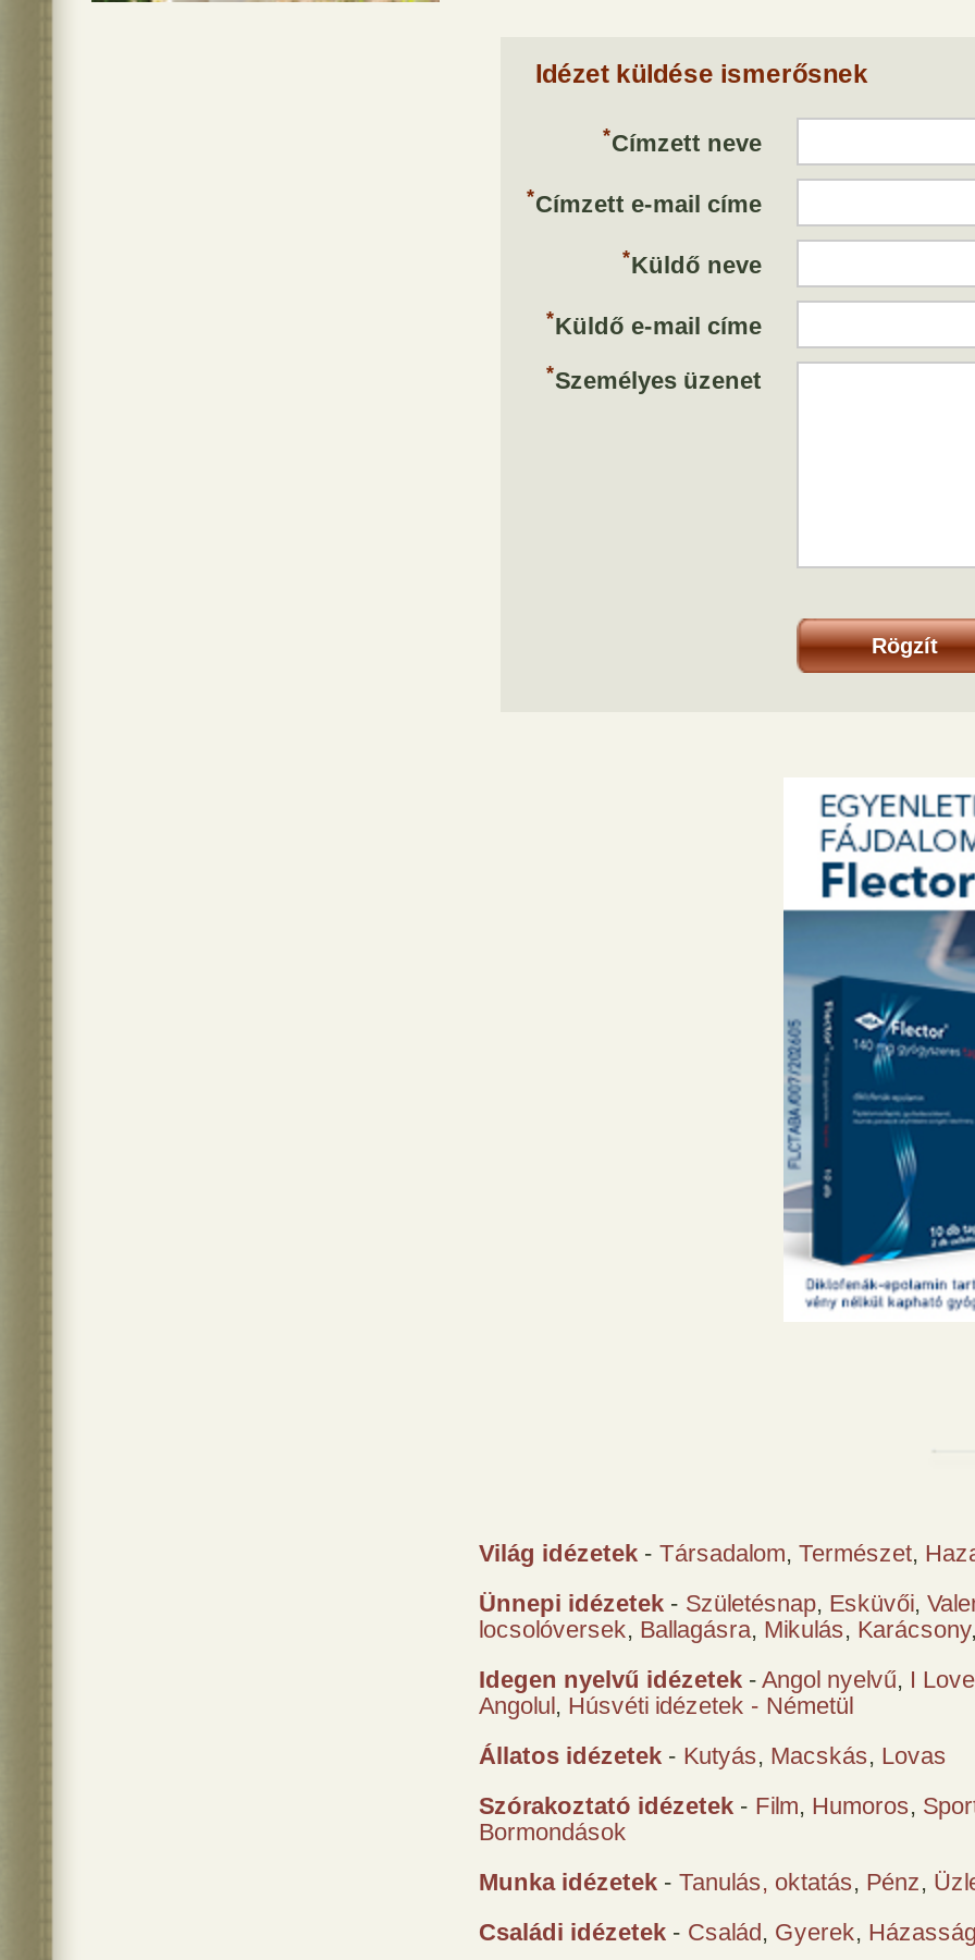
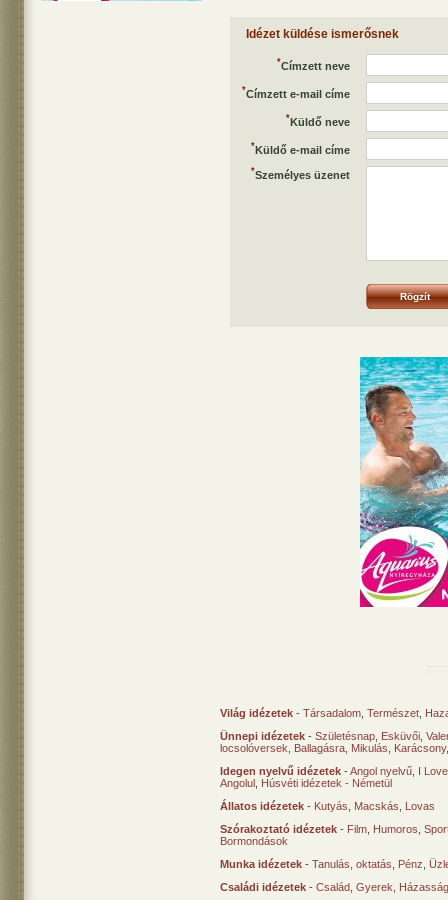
- [image]
+ [image]
